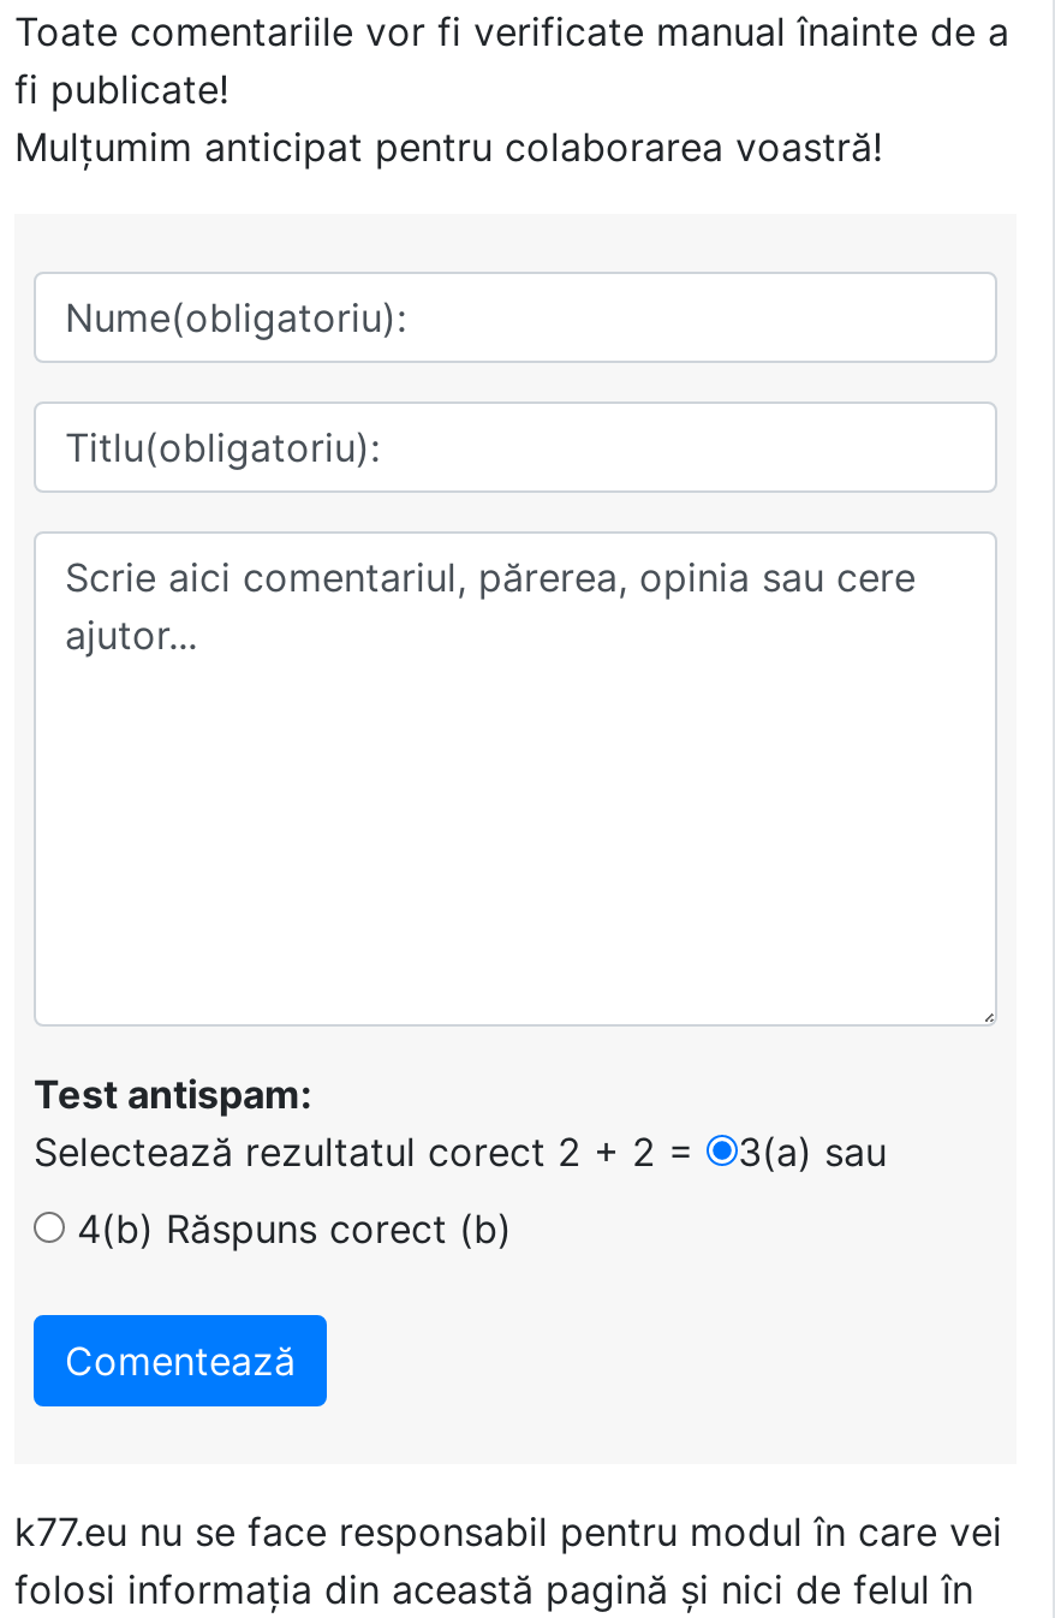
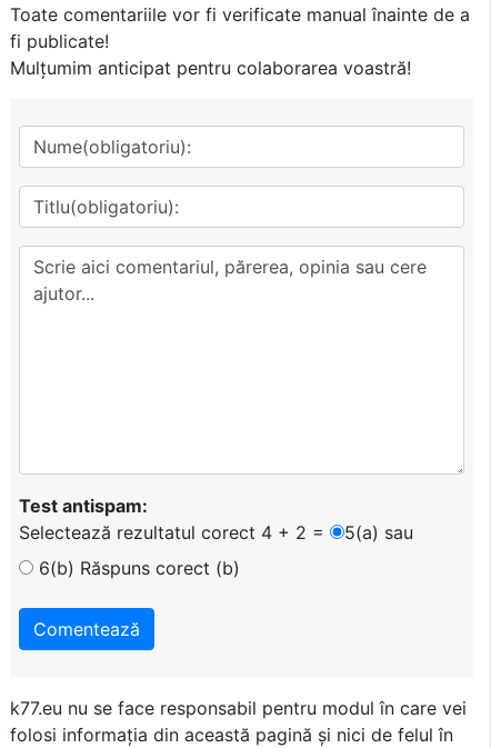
- Selectează rezultatul corect 2 + 2 =
+ Selectează rezultatul corect 4 + 2 =

- 3(a) sau
+ 5(a) sau

- 4(b) Răspuns corect (b)
+ 6(b) Răspuns corect (b)
